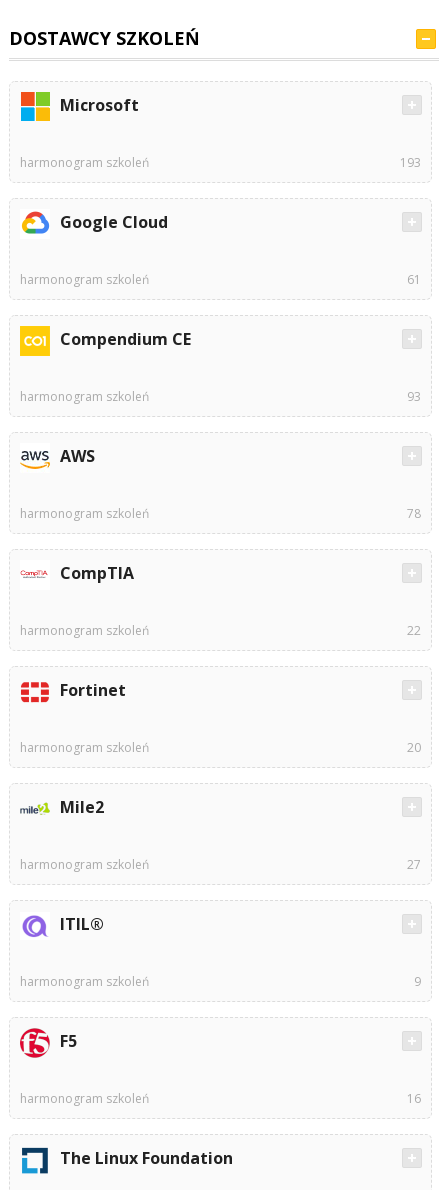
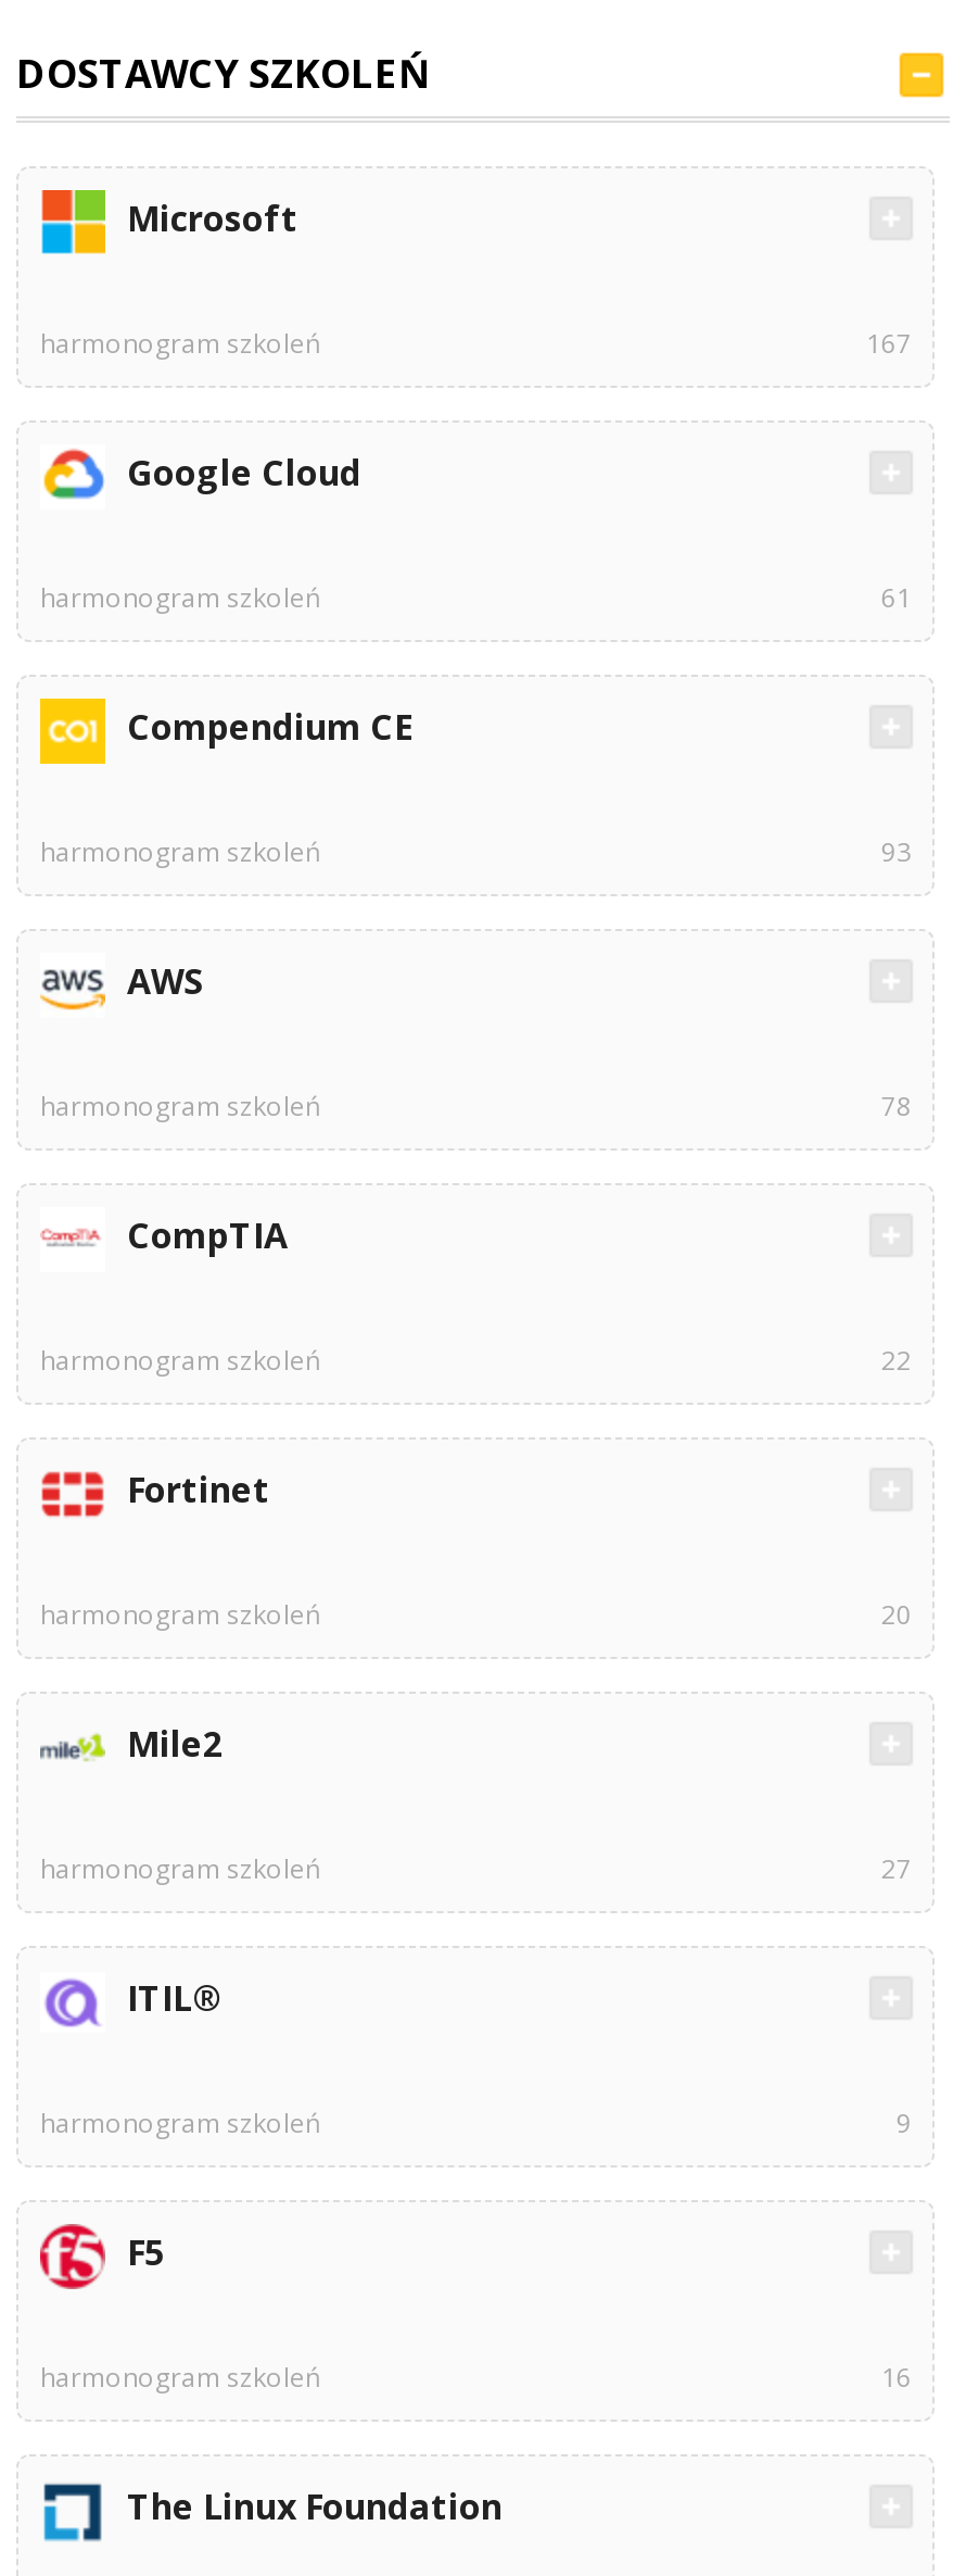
- 193
+ 167
